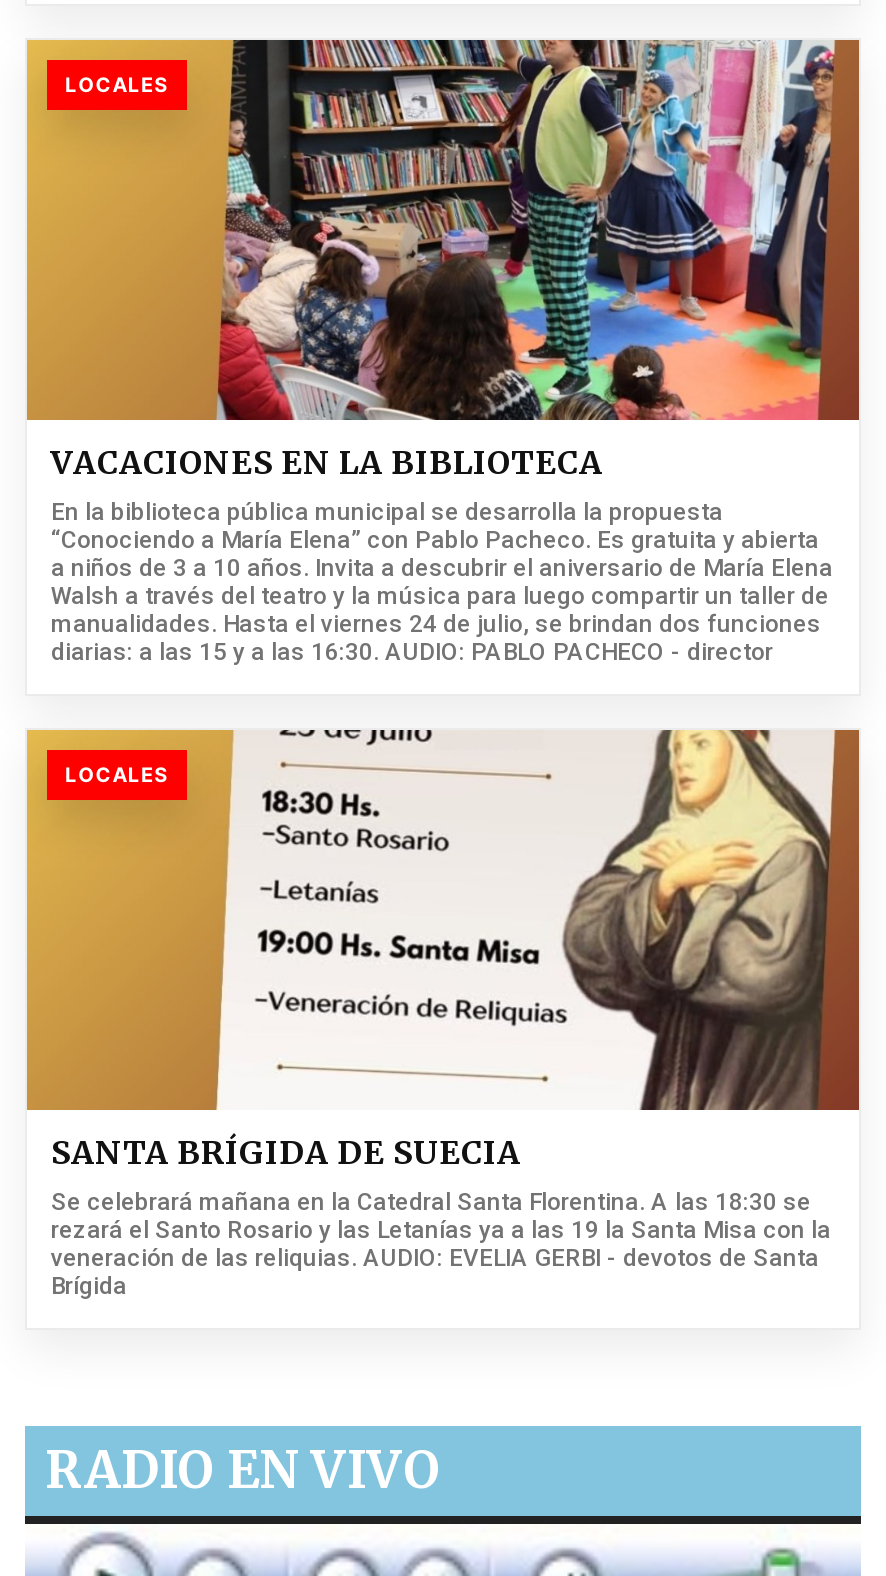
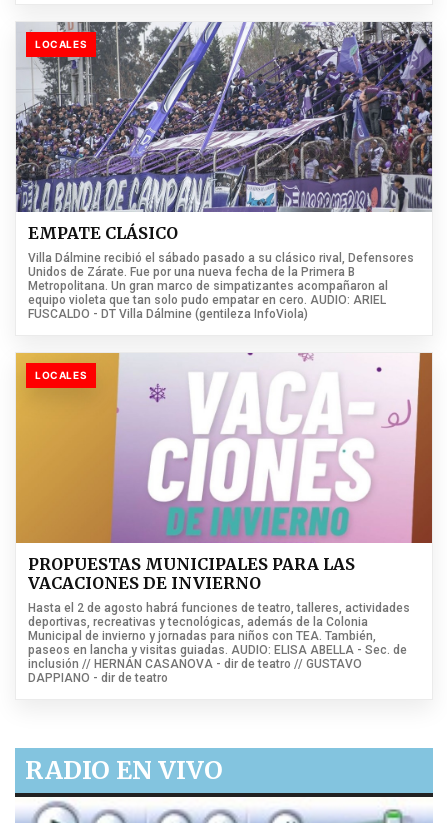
- [image]
- VACACIONES EN LA BIBLIOTECA
- En la biblioteca pública municipal se desarrolla la propuesta
- “Conociendo a María Elena” con Pablo Pacheco. Es gratuita y abierta
- a niños de 3 a 10 años. Invita a descubrir el aniversario de María Elena
- Walsh a través del teatro y la música para luego compartir un taller de
- manualidades. Hasta el viernes 24 de julio, se brindan dos funciones
- diarias: a las 15 y a las 16:30. AUDIO: PABLO PACHECO - director
+ [image]
+ EMPATE CLÁSICO
+ Villa Dálmine recibió el sábado pasado a su clásico rival, Defensores
+ Unidos de Zárate. Fue por una nueva fecha de la Primera B
+ Metropolitana. Un gran marco de simpatizantes acompañaron al
+ equipo violeta que tan solo pudo empatar en cero. AUDIO: ARIEL
+ FUSCALDO - DT Villa Dálmine (gentileza InfoViola)

- [image]
- SANTA BRÍGIDA DE SUECIA
- Se celebrará mañana en la Catedral Santa Florentina. A las 18:30 se
- rezará el Santo Rosario y las Letanías ya a las 19 la Santa Misa con la
- veneración de las reliquias. AUDIO: EVELIA GERBI - devotos de Santa
- Brígida
+ [image]
+ PROPUESTAS MUNICIPALES PARA LAS
+ VACACIONES DE INVIERNO
+ Hasta el 2 de agosto habrá funciones de teatro, talleres, actividades
+ deportivas, recreativas y tecnológicas, además de la Colonia
+ Municipal de invierno y jornadas para niños con TEA. También,
+ paseos en lancha y visitas guiadas. AUDIO: ELISA ABELLA - Sec. de
+ inclusión // HERNÁN CASANOVA - dir de teatro // GUSTAVO
+ DAPPIANO - dir de teatro
